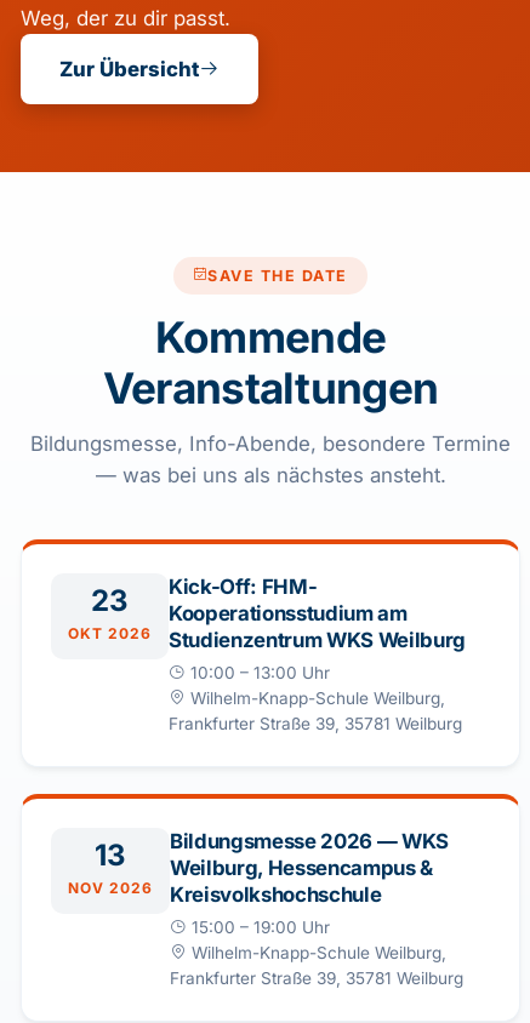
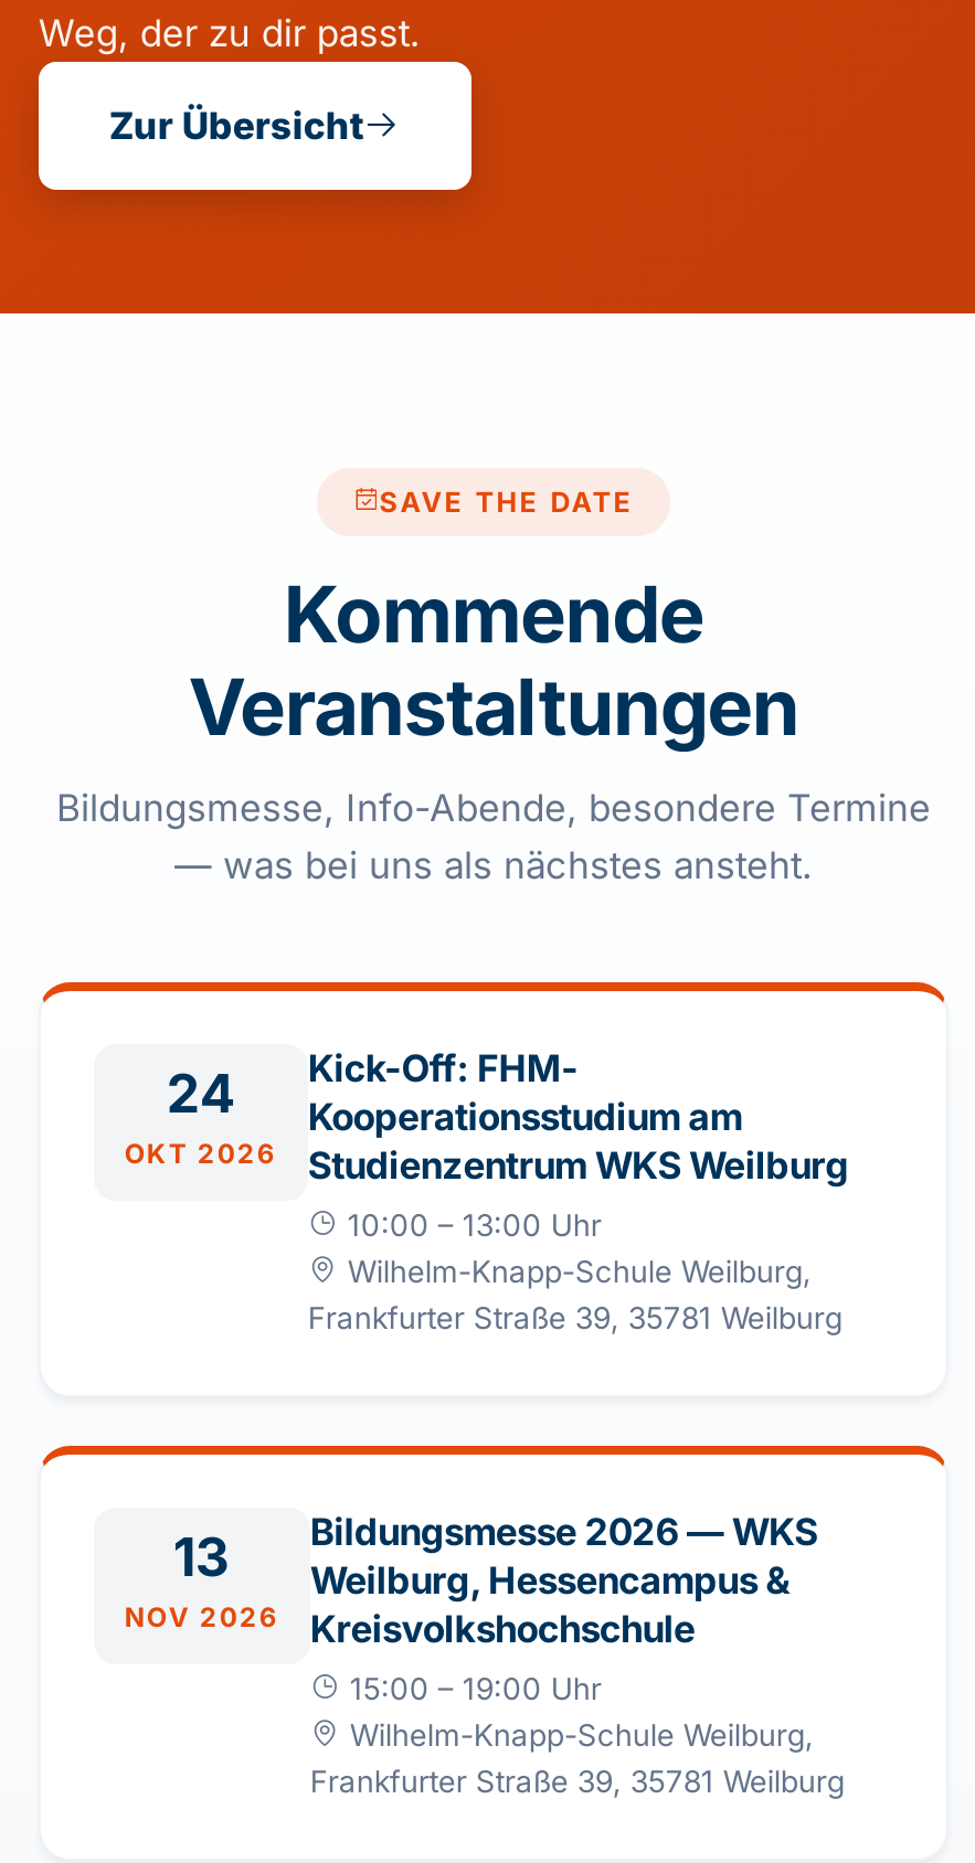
- 23 Kick-Off: FHM- Kooperationsstudium am
+ 24 Kick-Off: FHM- Kooperationsstudium am
